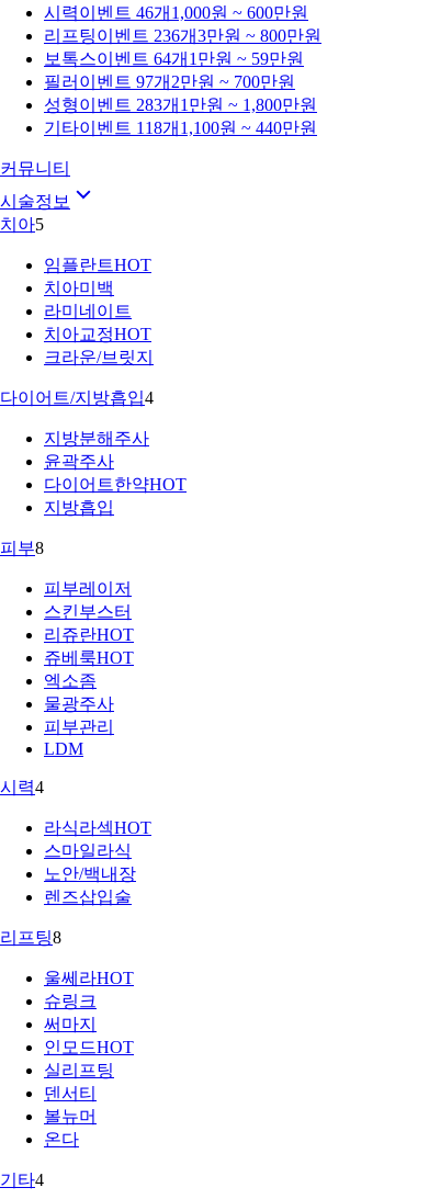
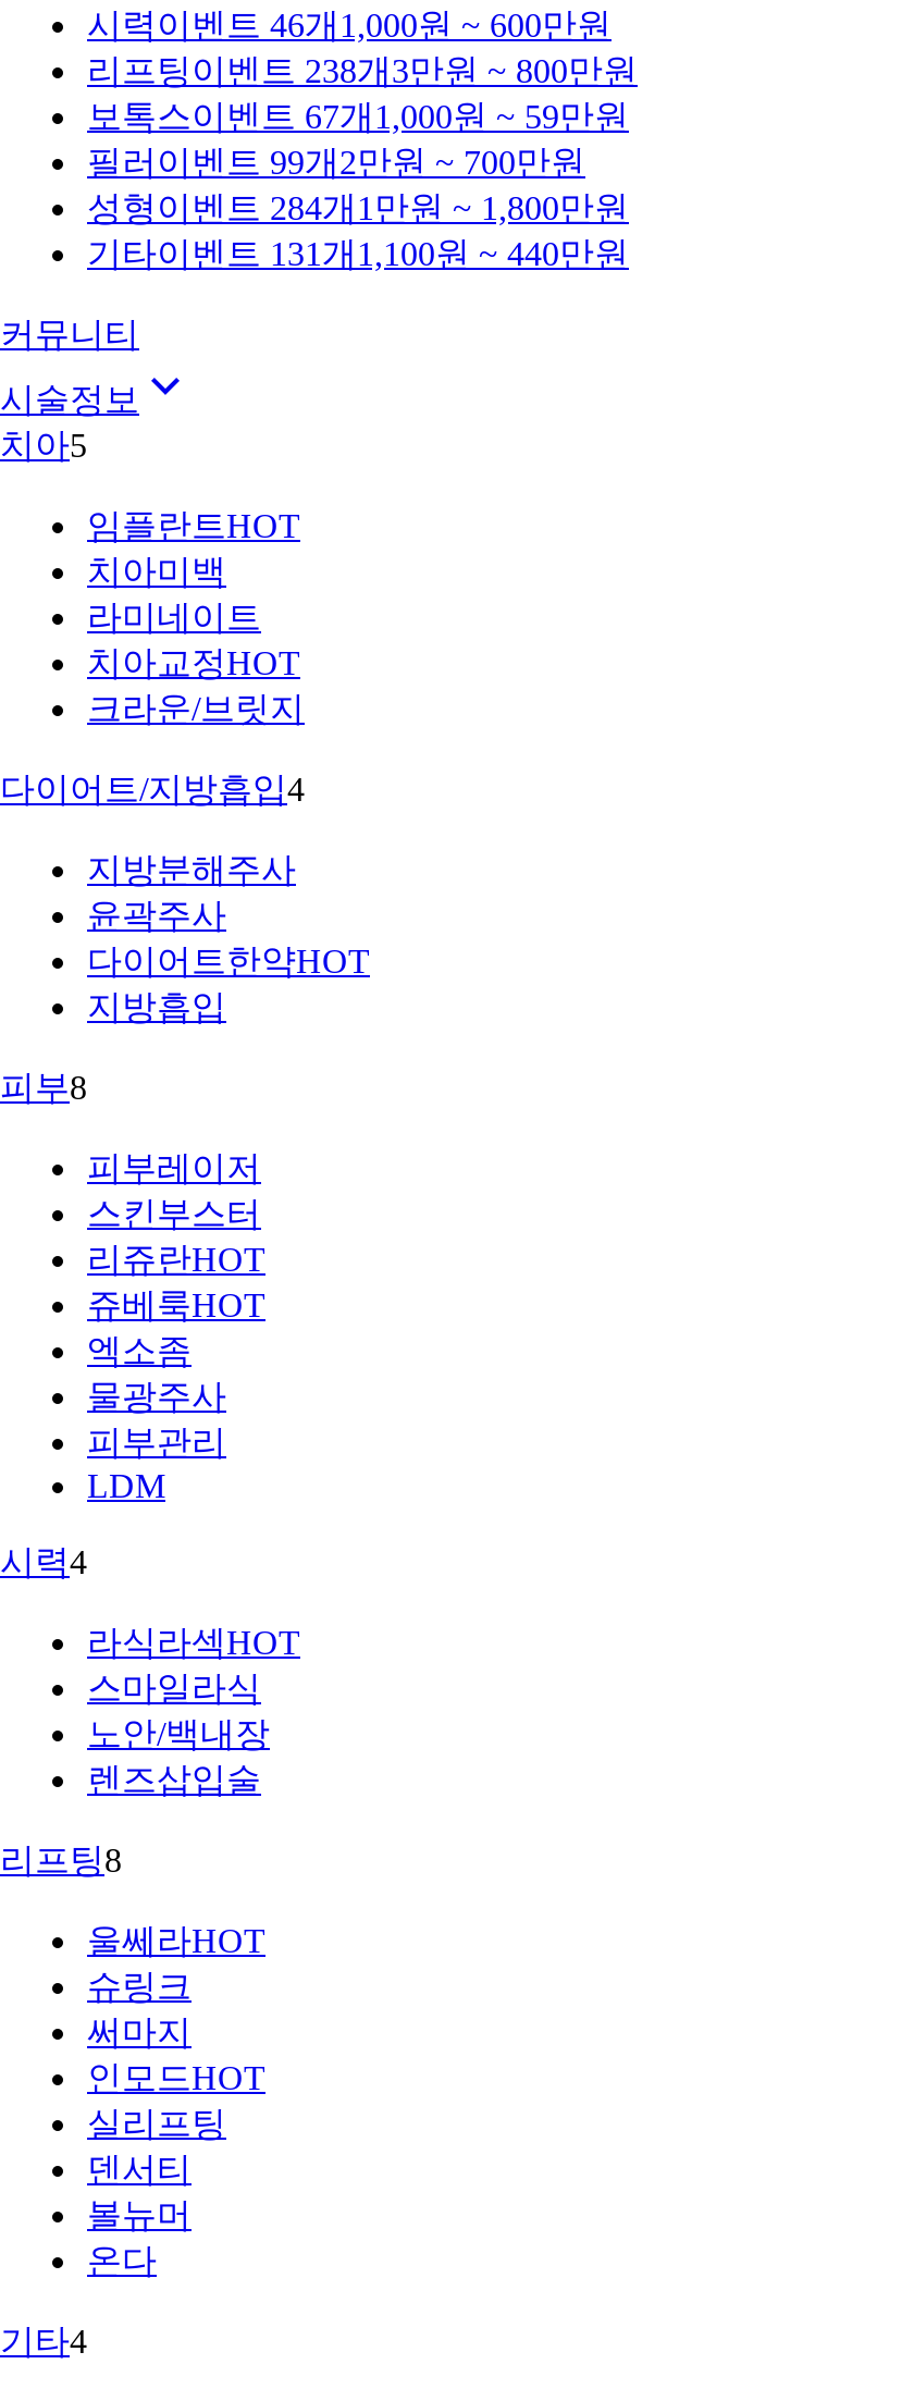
- 리프팅 이벤트 236개3만원 ~ 800만원
+ 리프팅 이벤트 238개3만원 ~ 800만원

- 보톡스 이벤트 64개 1만원 ~ 59만원
+ 보톡스 이벤트 67개 1,000원 ~ 59만원

- 필러 이벤트 97개2만원 ~ 700만원
+ 필러 이벤트 99개2만원 ~ 700만원

- 성형 이벤트 283개 1만원 ~ 1,800만원
+ 성형 이벤트 284개 1만원 ~ 1,800만원

- 기타이벤트 118개 1,100원 ~ 440만원
+ 기타이벤트 131개 1,100원 ~ 440만원
